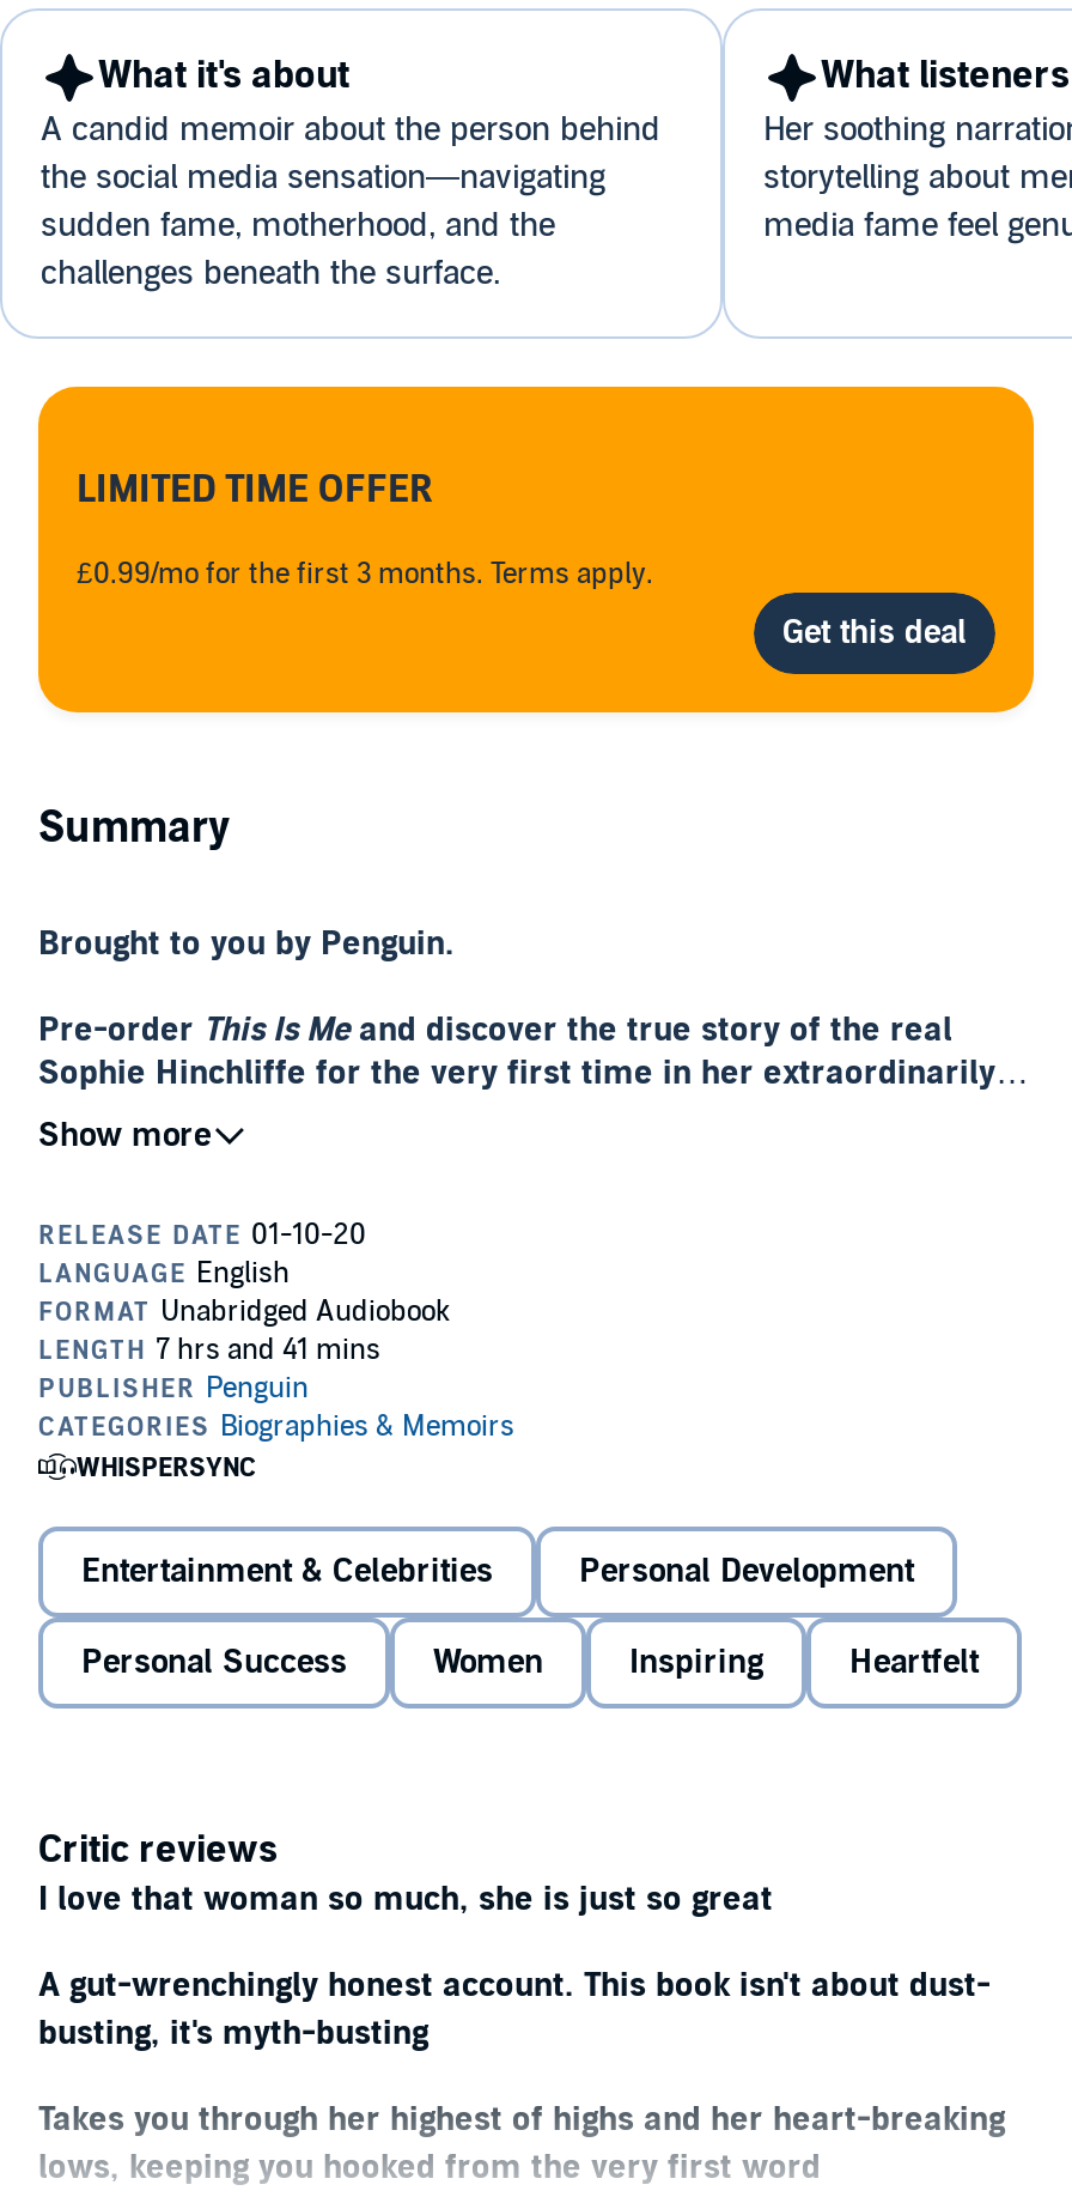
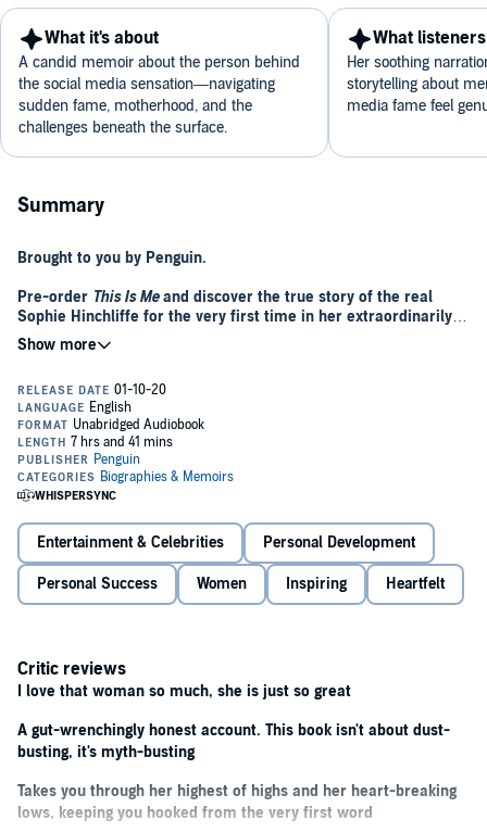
- [image]
- LIMITED TIME OFFER
- £0.99/mo for the first 3 months. Terms apply.
